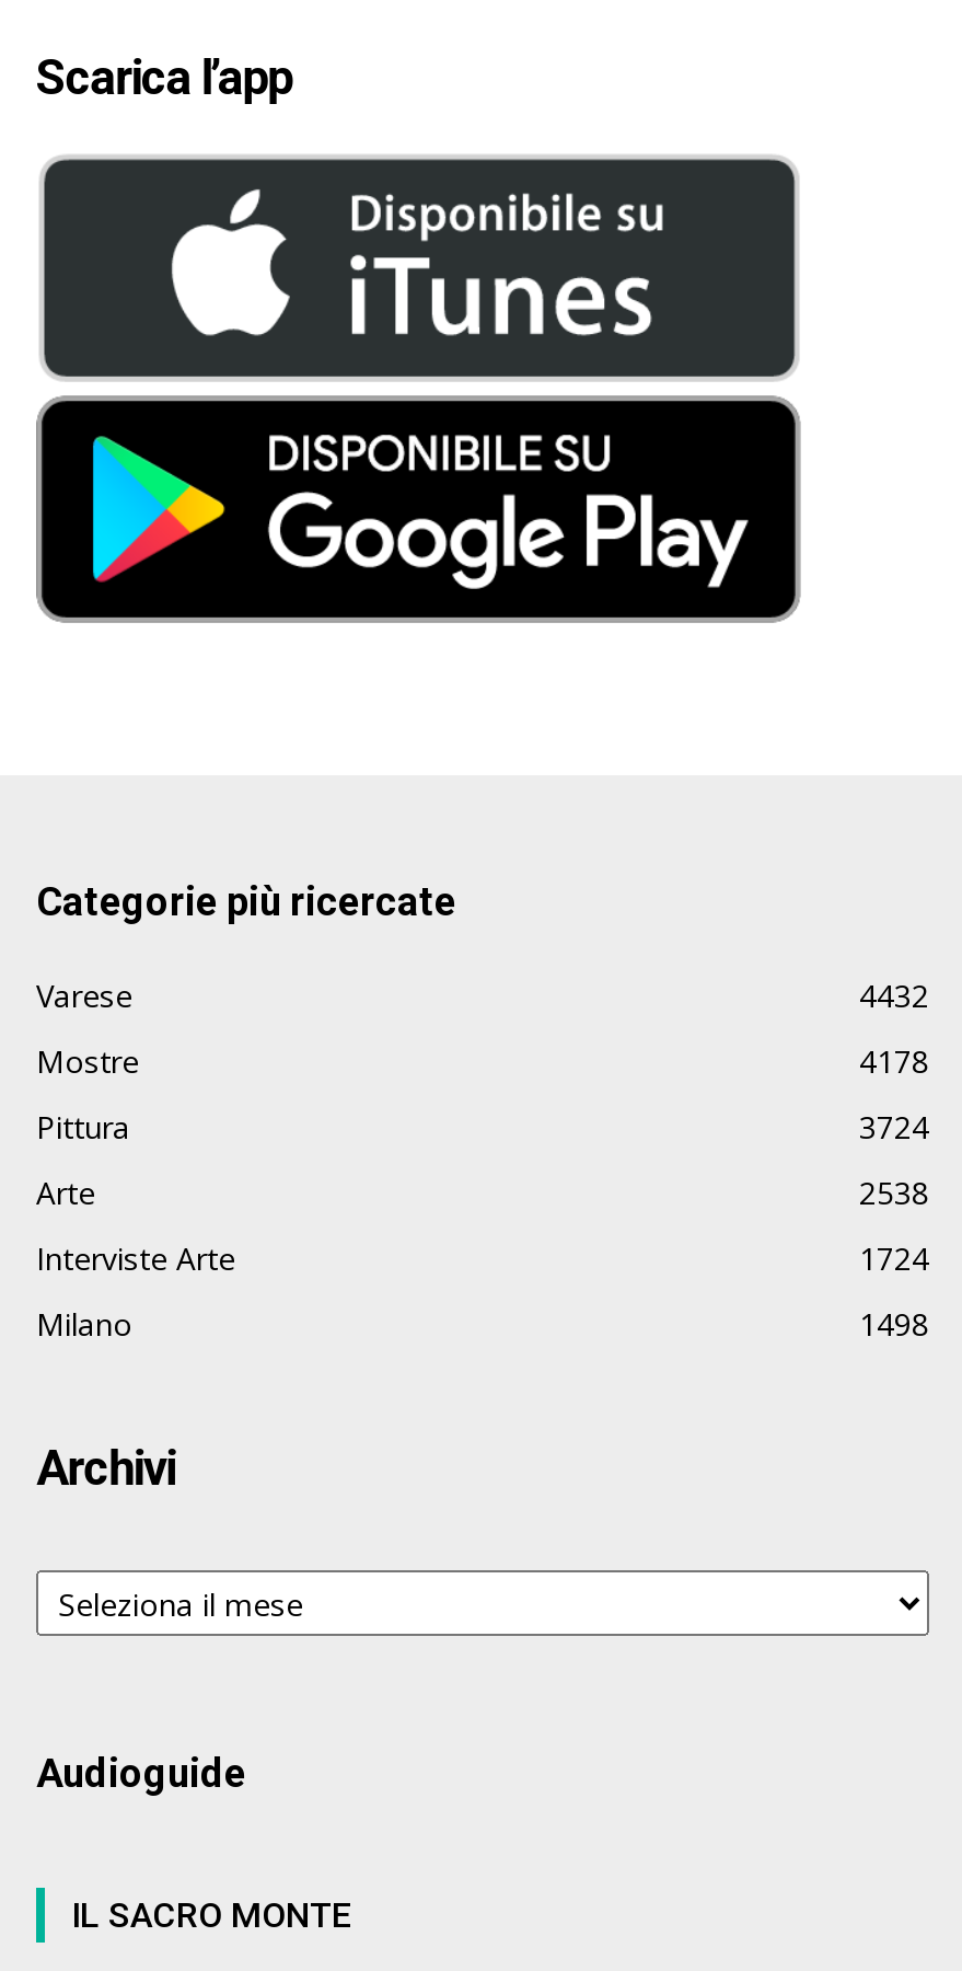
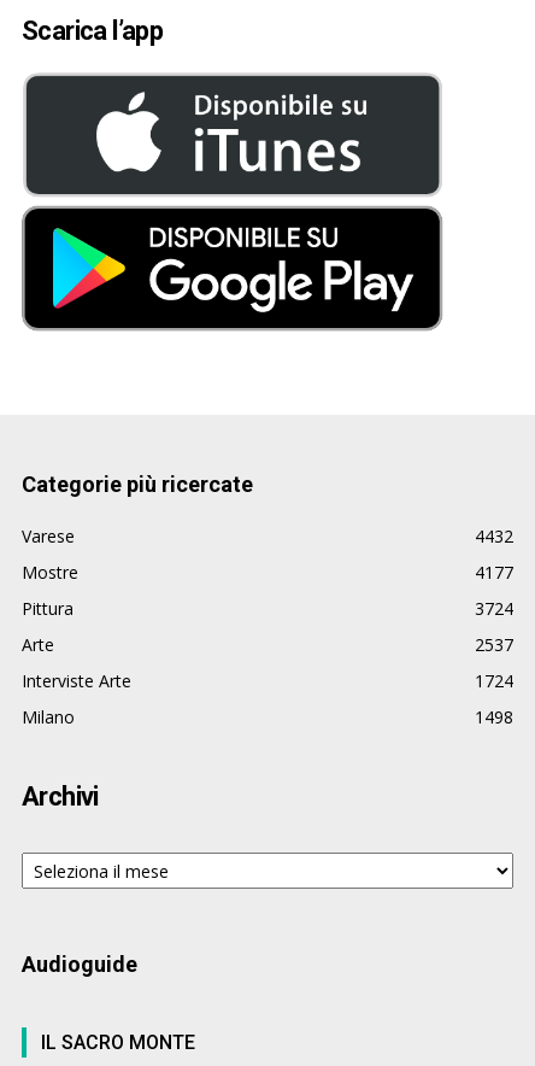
- 4178
+ 4177

- 2538
+ 2537
